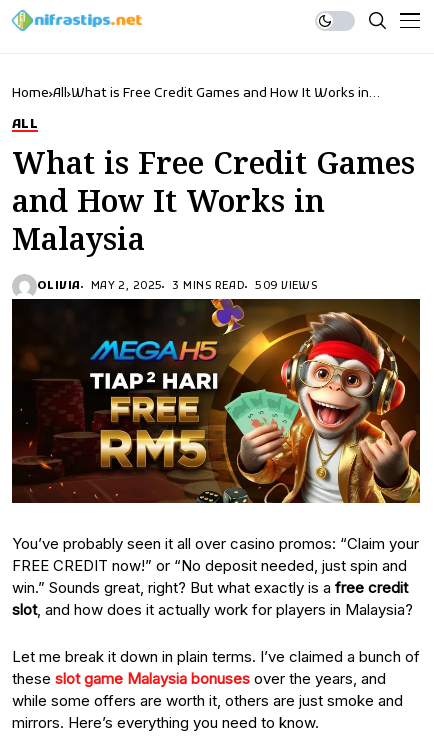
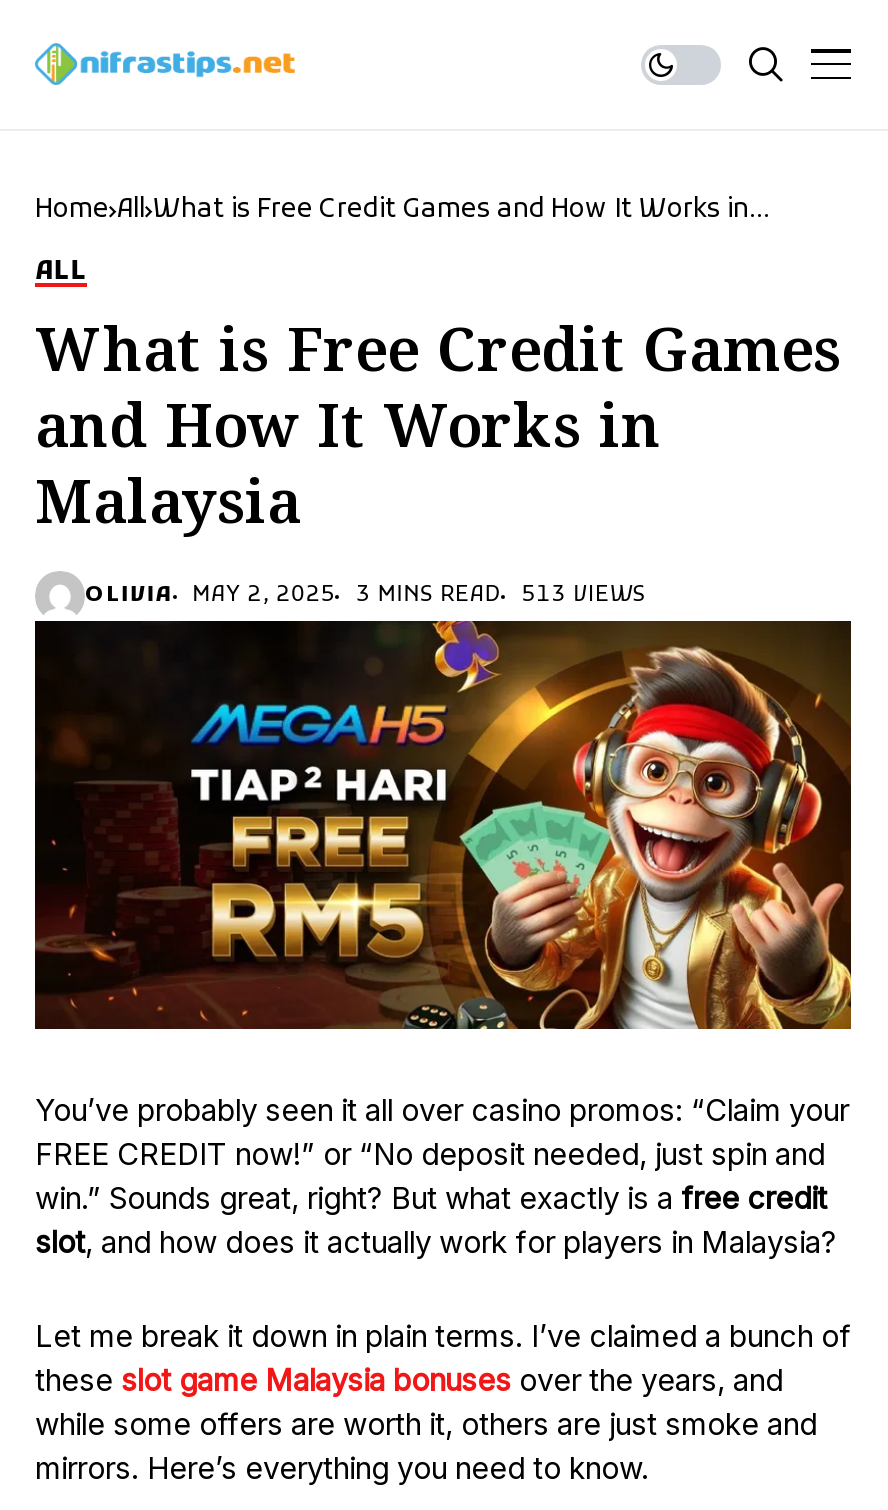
- OLIVIA MAY 2, 2025 3 MINS READ 509 VIEWS
+ OLIVIA MAY 2, 2025 3 MINS READ 513 VIEWS
